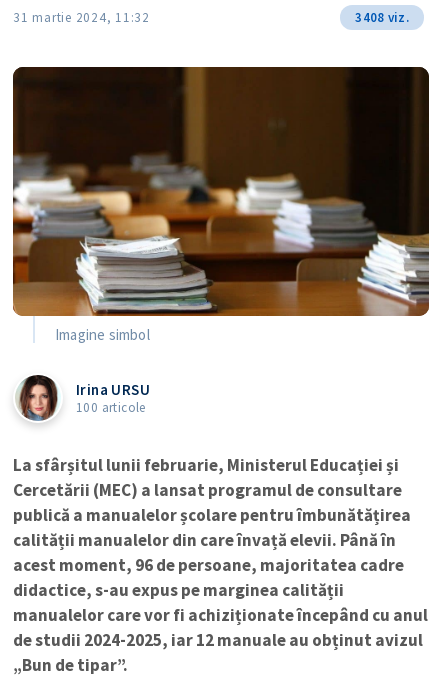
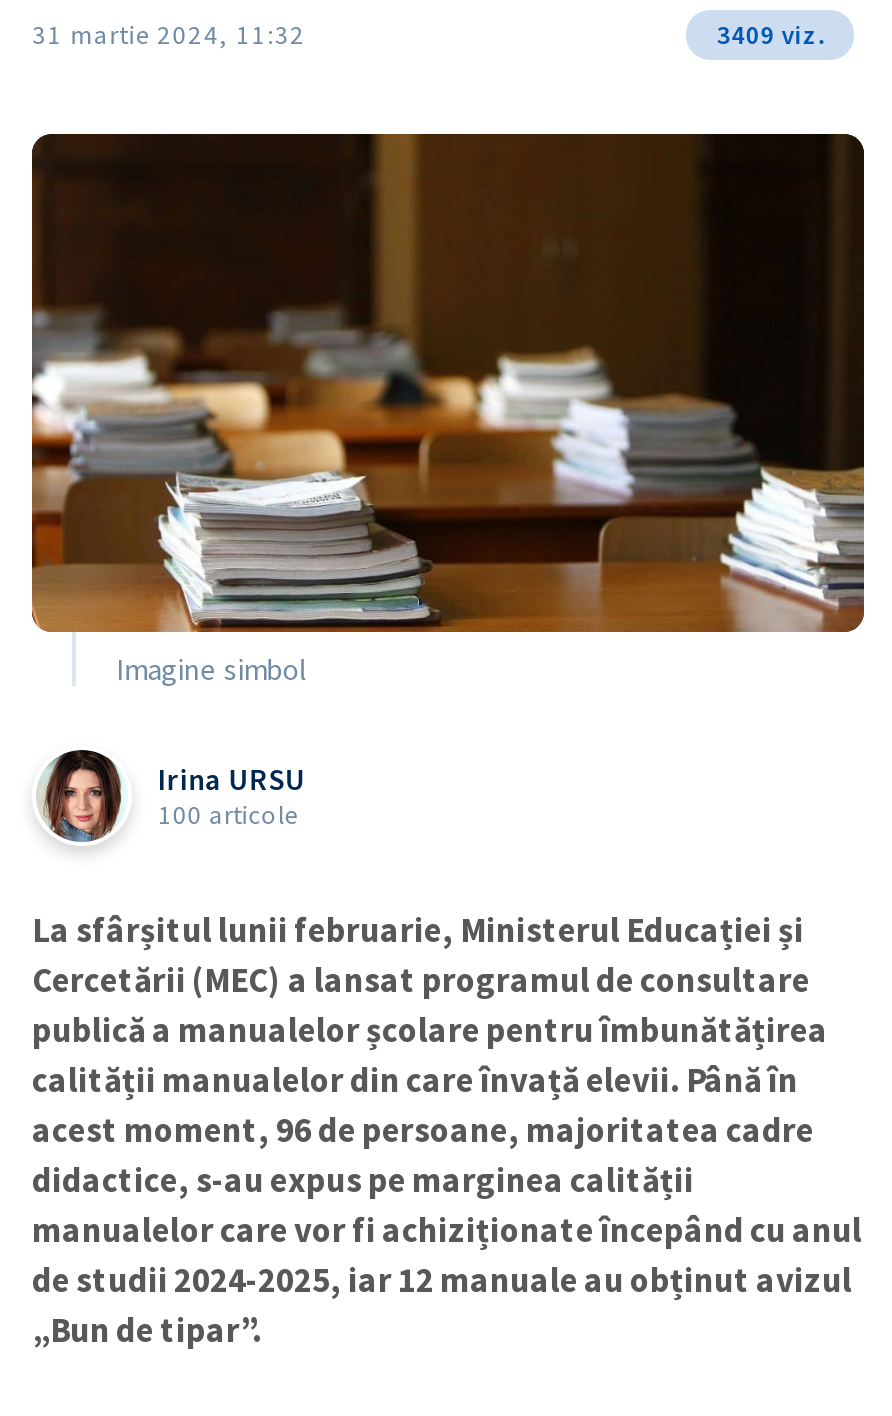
- 3408 viz.
+ 3409 viz.
